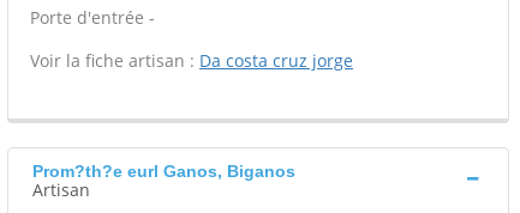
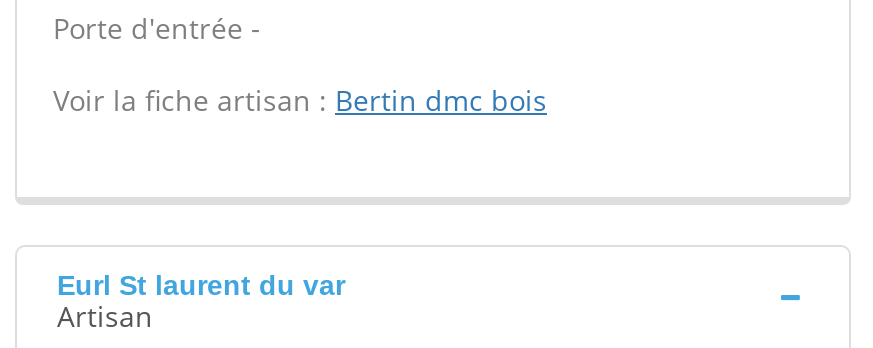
- Voir la fiche artisan : Da costa cruz jorge
+ Voir la fiche artisan : Bertin dmc bois

- Prom?th?e eurl Ganos, Biganos
+ Eurl St laurent du var
